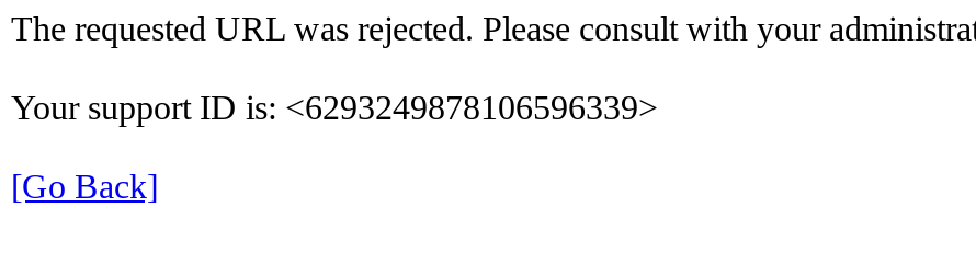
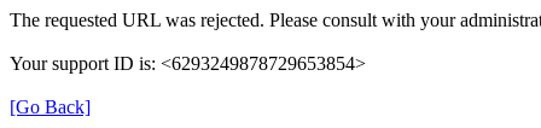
- Your support ID is: <6293249878106596339>
+ Your support ID is: <6293249878729653854>
